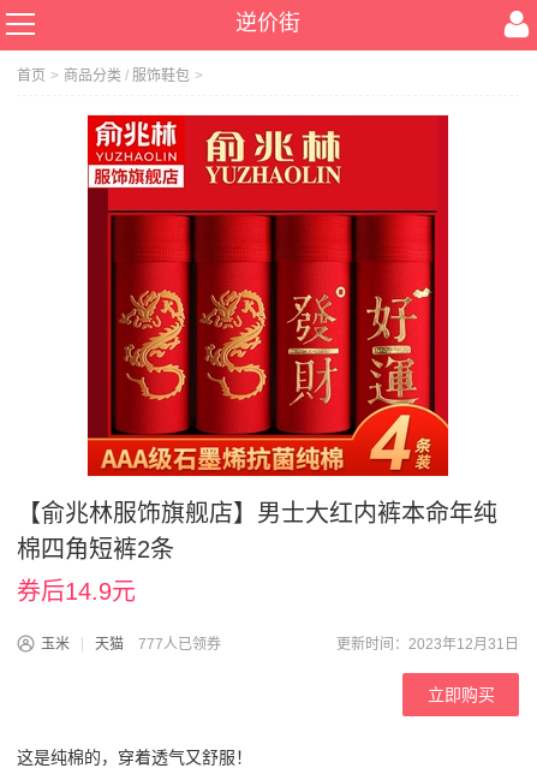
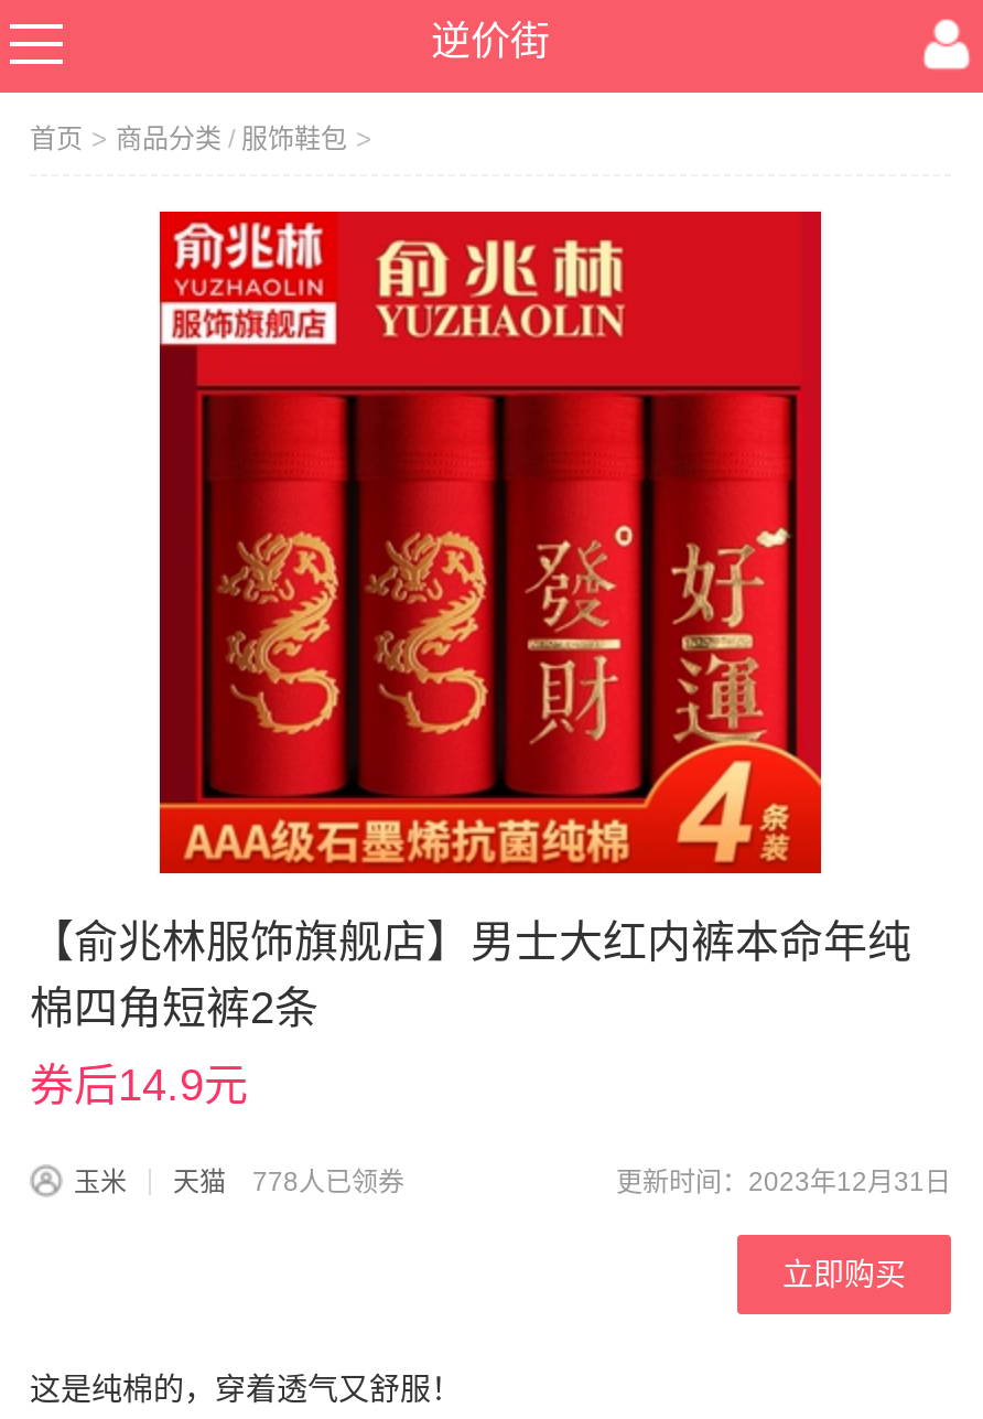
- 777人已领券
+ 778人已领券
